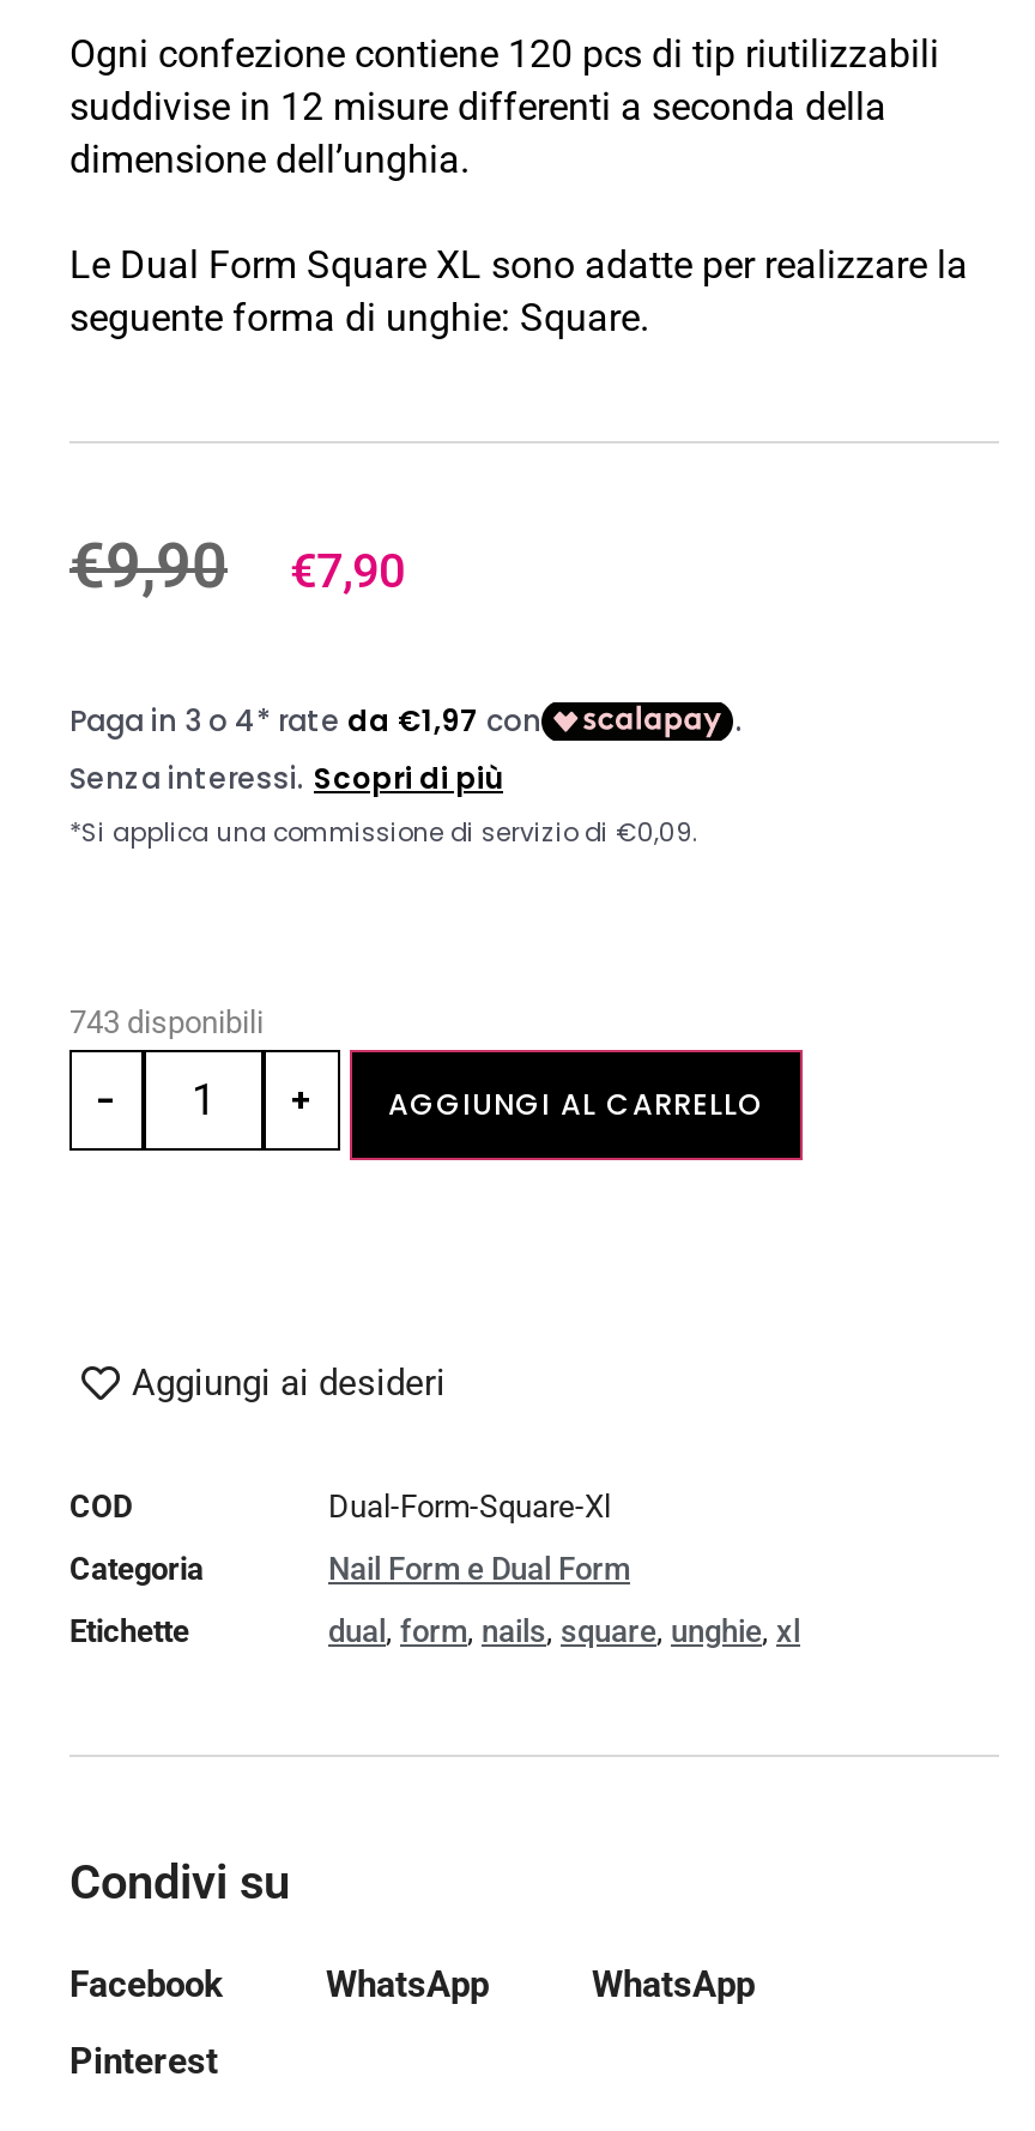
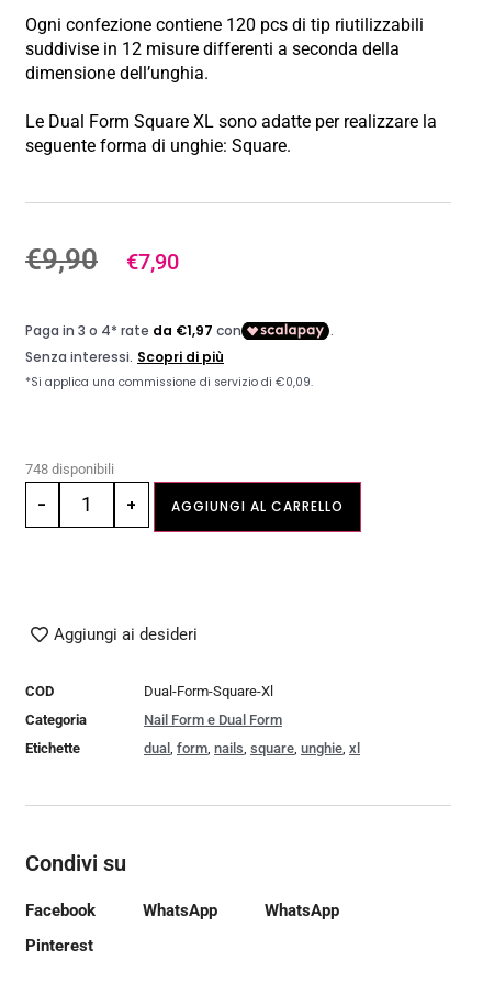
- 743 disponibili
+ 748 disponibili
